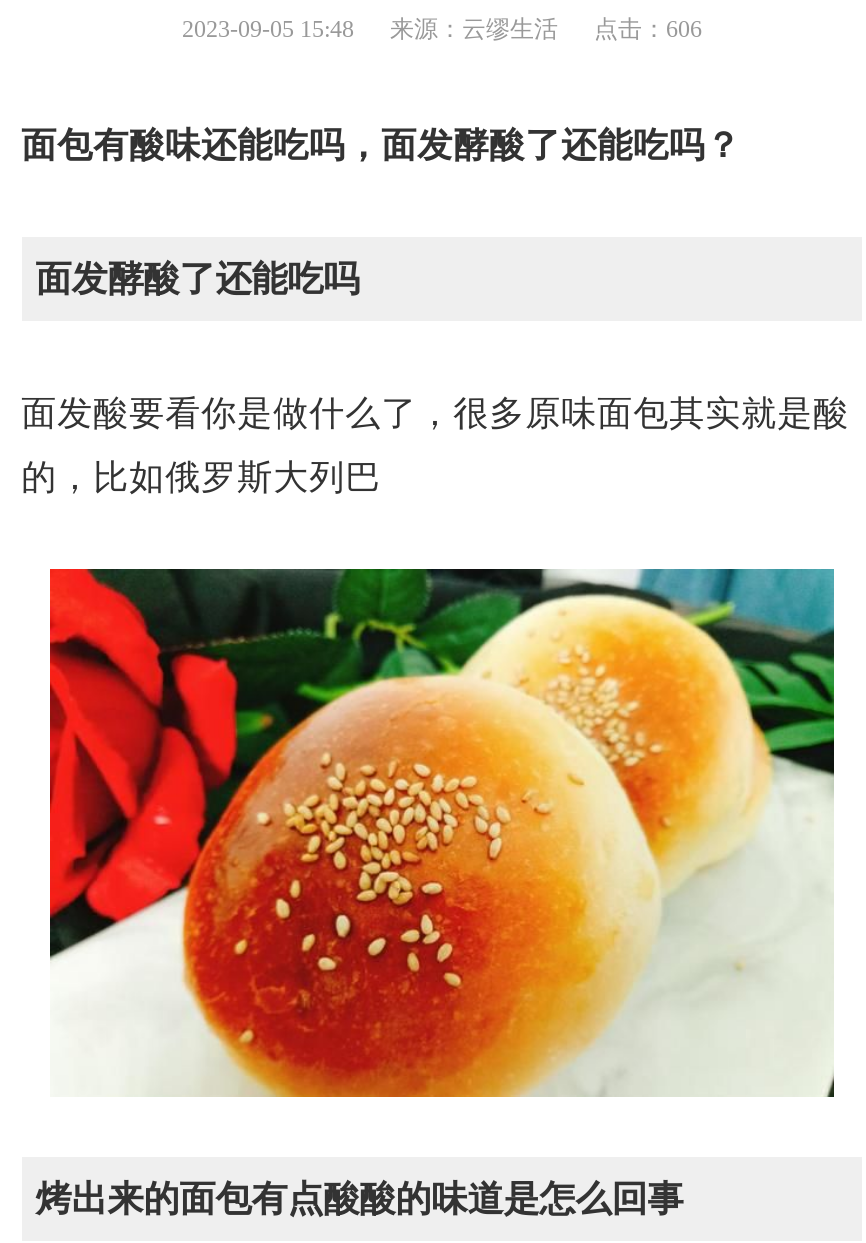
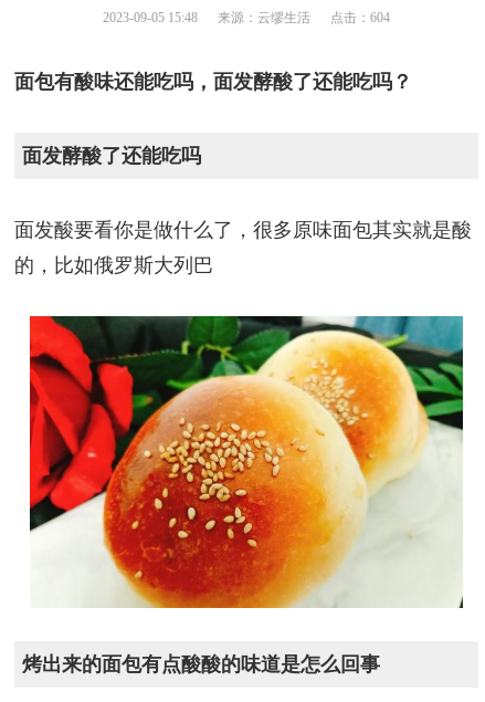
- 2023-09-05 15:48 来源：云缪生活 点击：606
+ 2023-09-05 15:48 来源：云缪生活 点击：604
